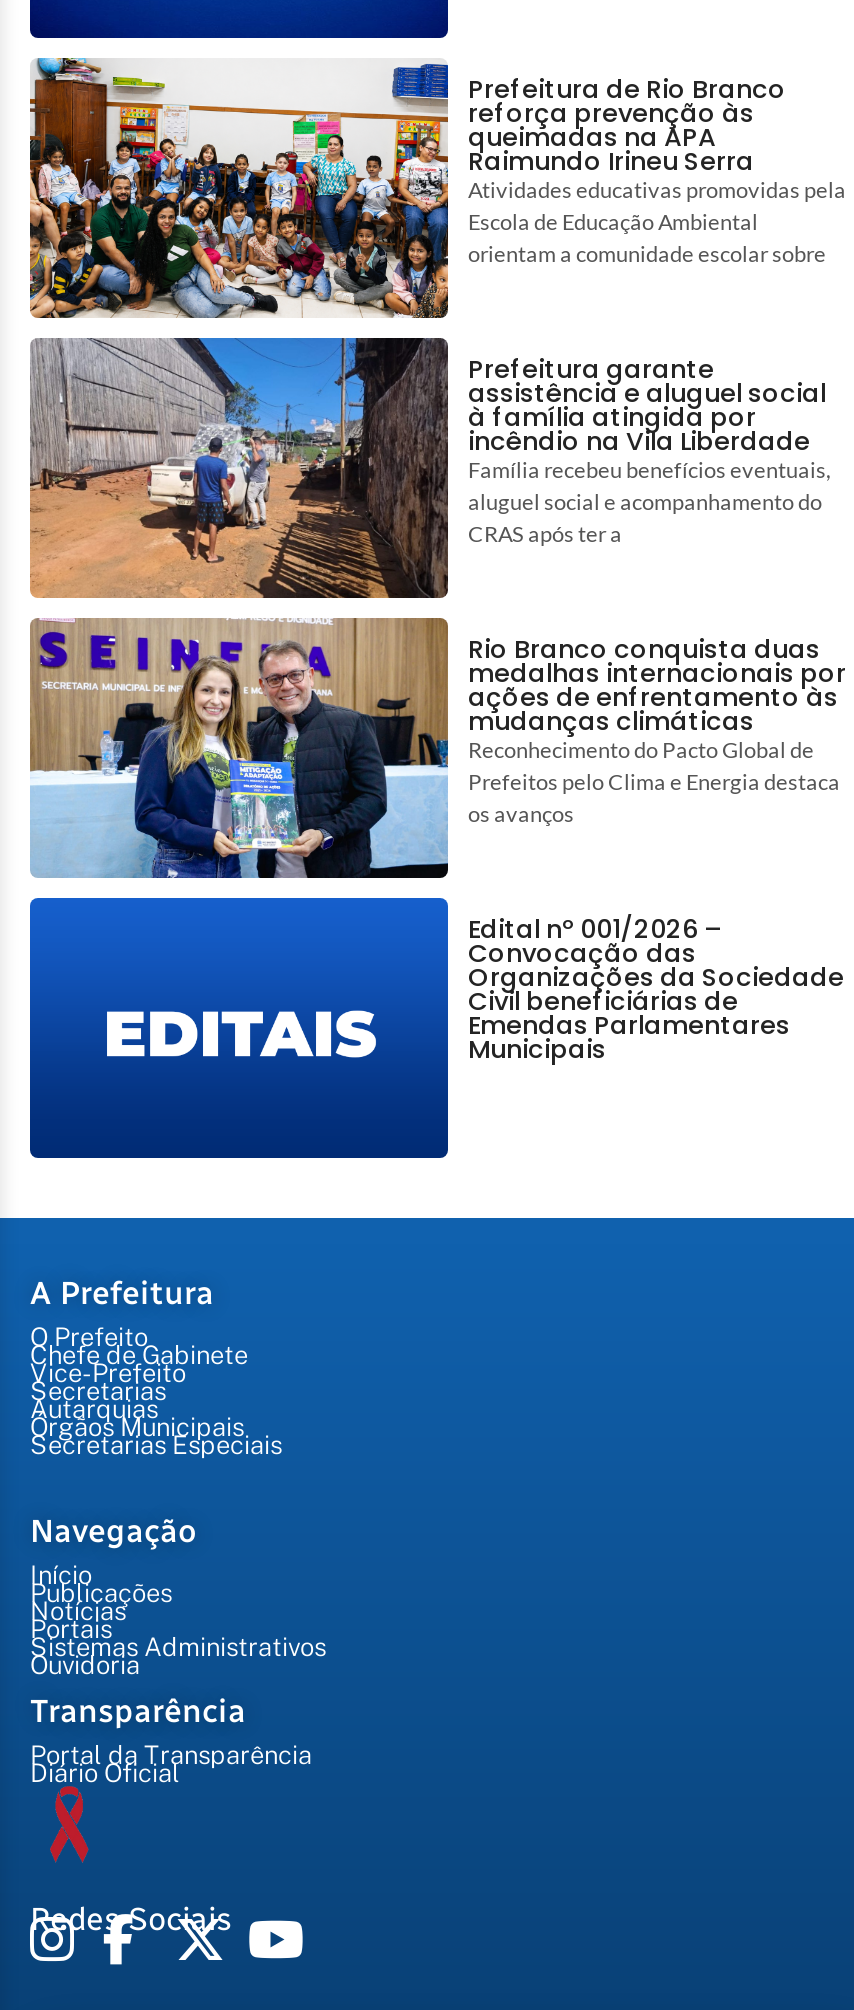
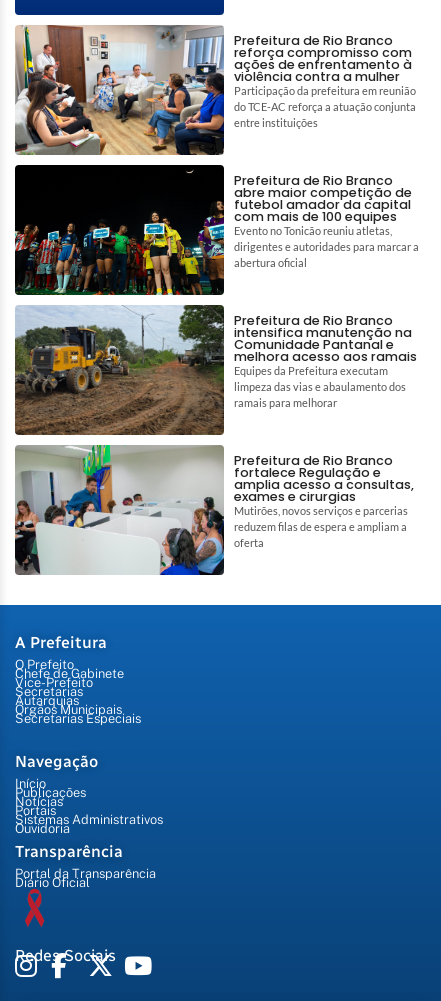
- [image]
- reforça prevenção às
- queimadas na APA
- Raimundo Irineu Serra
- Atividades educativas promovidas pela
- Escola de Educação Ambiental
- orientam a comunidade escolar sobre
+ [image]
+ reforça compromisso com
+ ações de enfrentamento à
+ violência contra a mulher
+ Participação da prefeitura em reunião
+ do TCE-AC reforça a atuação conjunta
+ entre instituições

- [image]
- Prefeitura garante
- assistência e aluguel social
- à família atingida por
- incêndio na Vila Liberdade
- Família recebeu benefícios eventuais,
- aluguel social e acompanhamento do
- CRAS após ter a
+ [image]
+ Prefeitura de Rio Branco
+ abre maior competição de
+ futebol amador da capital
+ com mais de 100 equipes
+ Evento no Tonicão reuniu atletas,
+ dirigentes e autoridades para marcar a
+ abertura oficial

- [image]
- Rio Branco conquista duas
- medalhas internacionais por
- ações de enfrentamento às
- mudanças climáticas
- Reconhecimento do Pacto Global de
- Prefeitos pelo Clima e Energia destaca
- os avanços
+ [image]
+ Prefeitura de Rio Branco
+ intensifica manutenção na
+ Comunidade Pantanal e
+ melhora acesso aos ramais
+ Equipes da Prefeitura executam
+ limpeza das vias e abaulamento dos
+ ramais para melhorar

- [image]
- Edital nº 001/2026 –
- Convocação das
- Organizações da Sociedade
- Civil beneficiárias de
- Emendas Parlamentares
- Municipais
+ [image]
+ Prefeitura de Rio Branco
+ fortalece Regulação e
+ amplia acesso a consultas,
+ exames e cirurgias
+ Mutirões, novos serviços e parcerias
+ reduzem filas de espera e ampliam a
+ oferta
